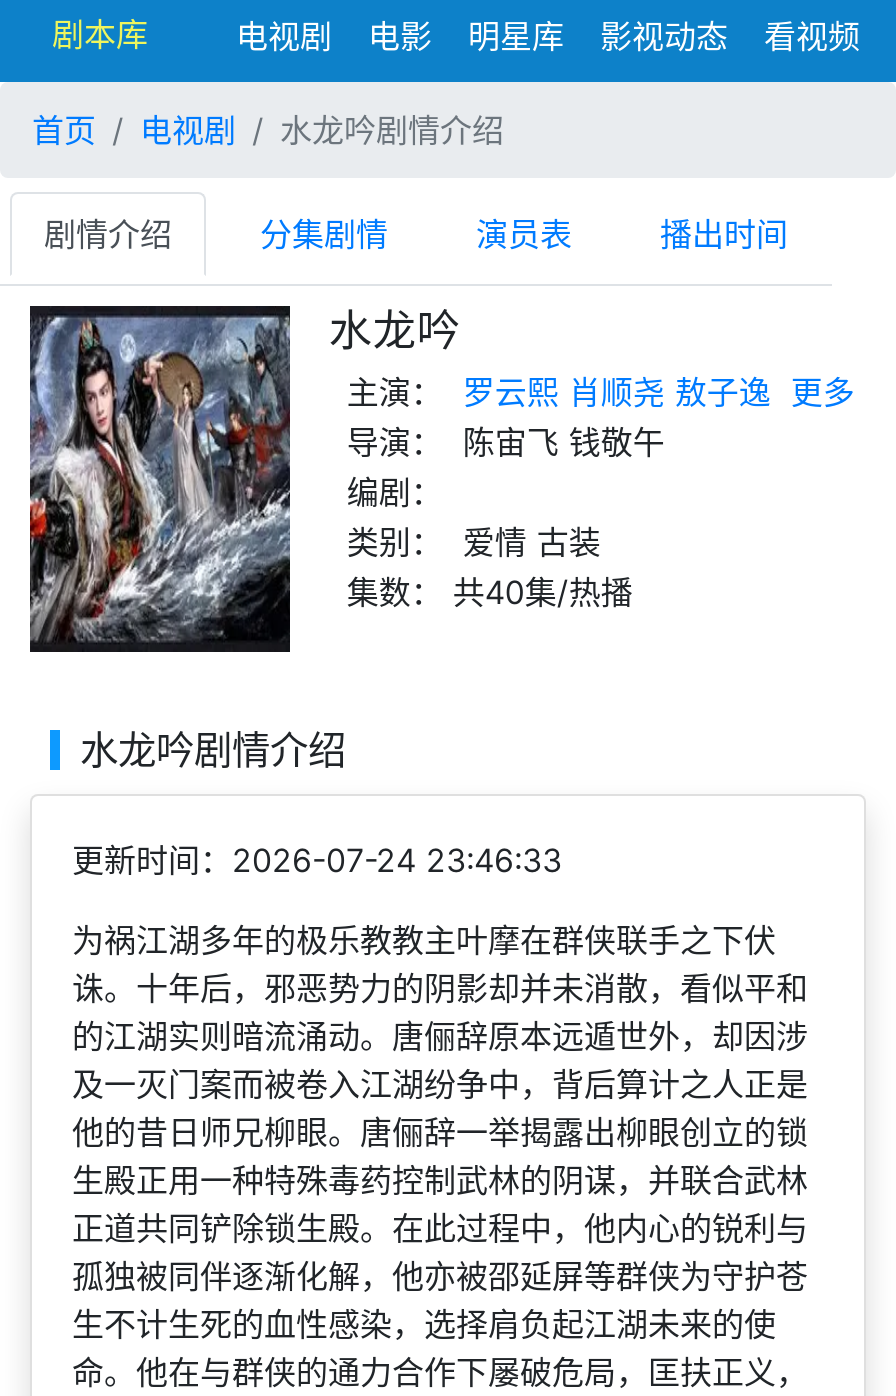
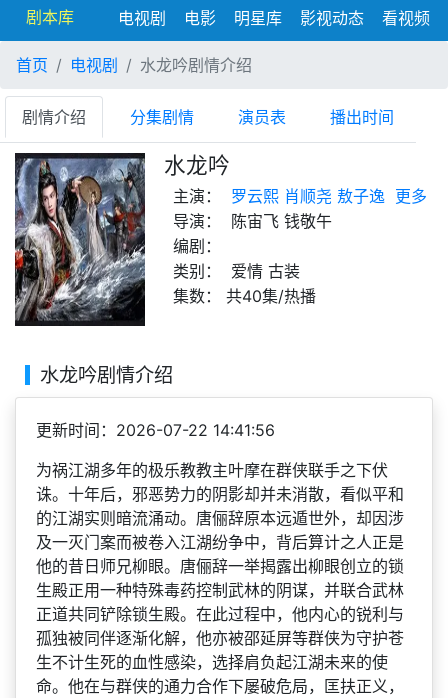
- 更新时间：2026-07-24 23:46:33
+ 更新时间：2026-07-22 14:41:56
